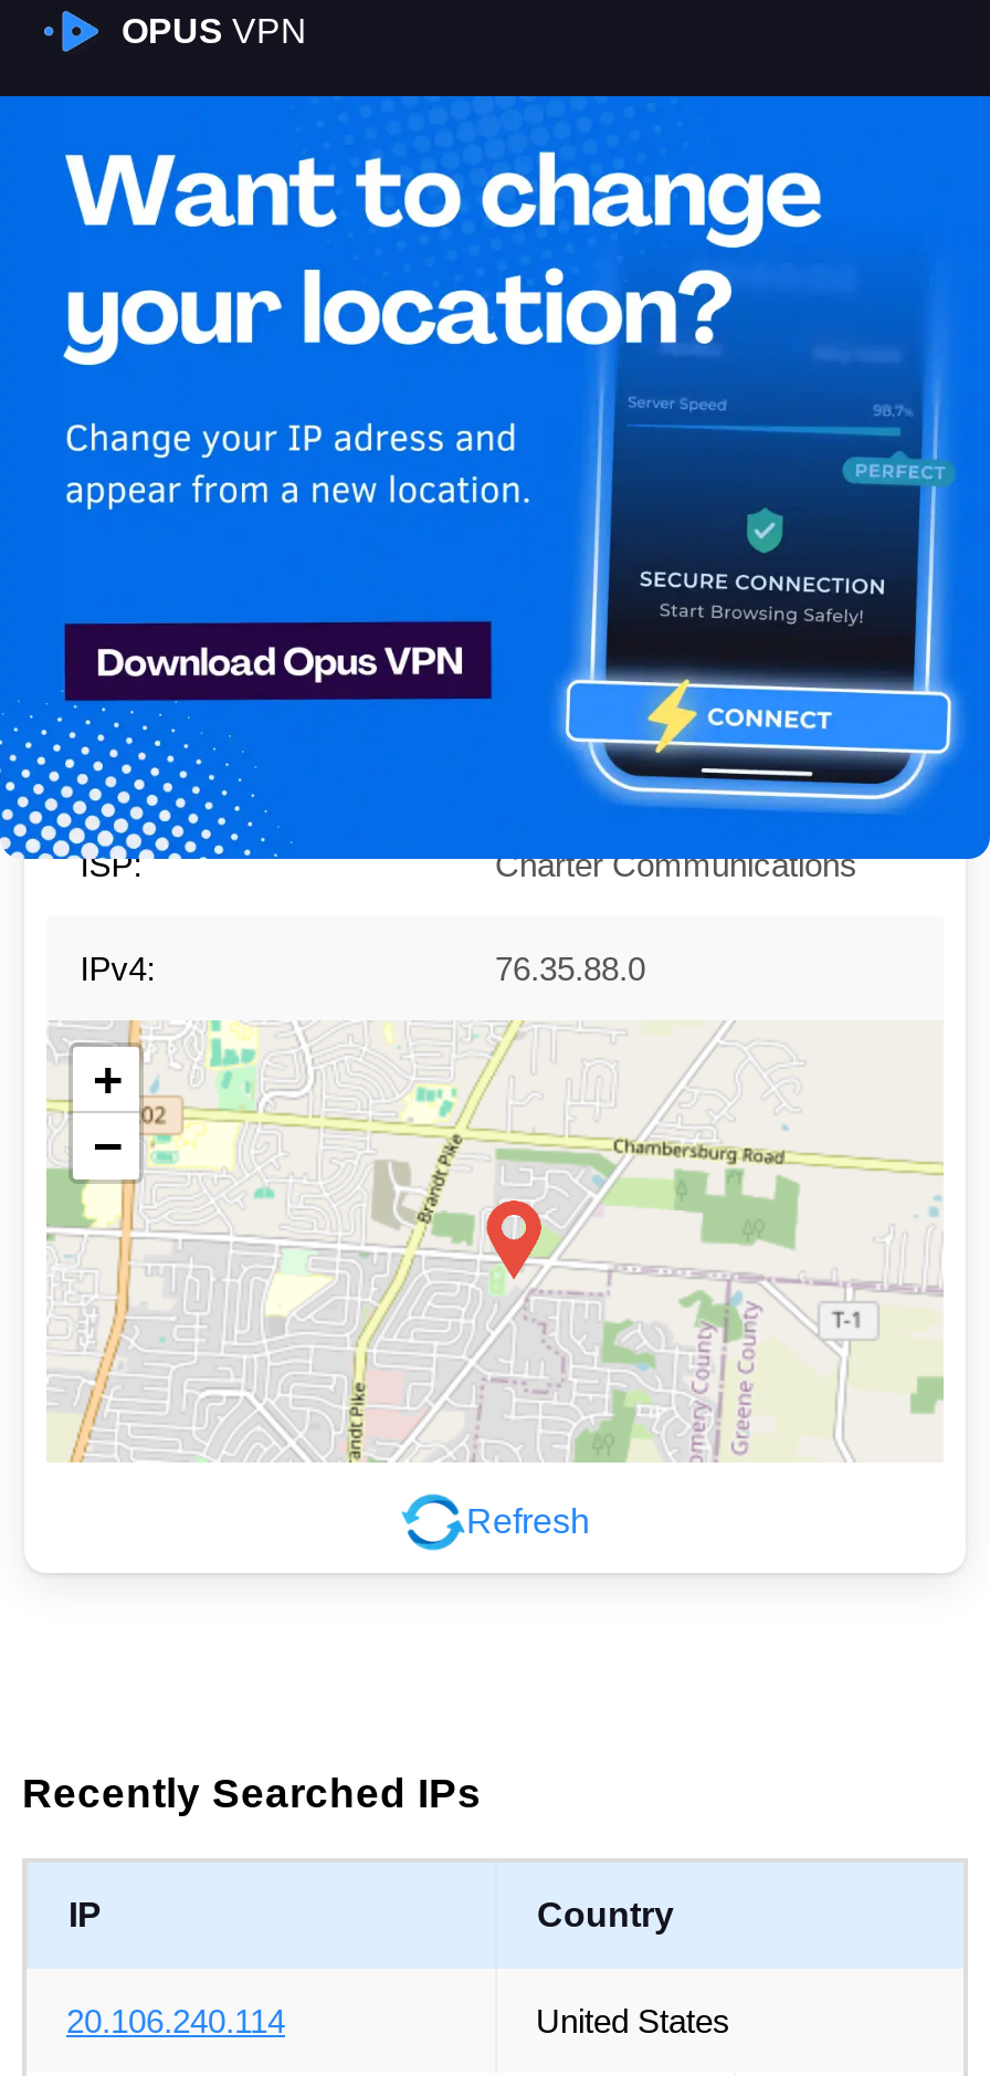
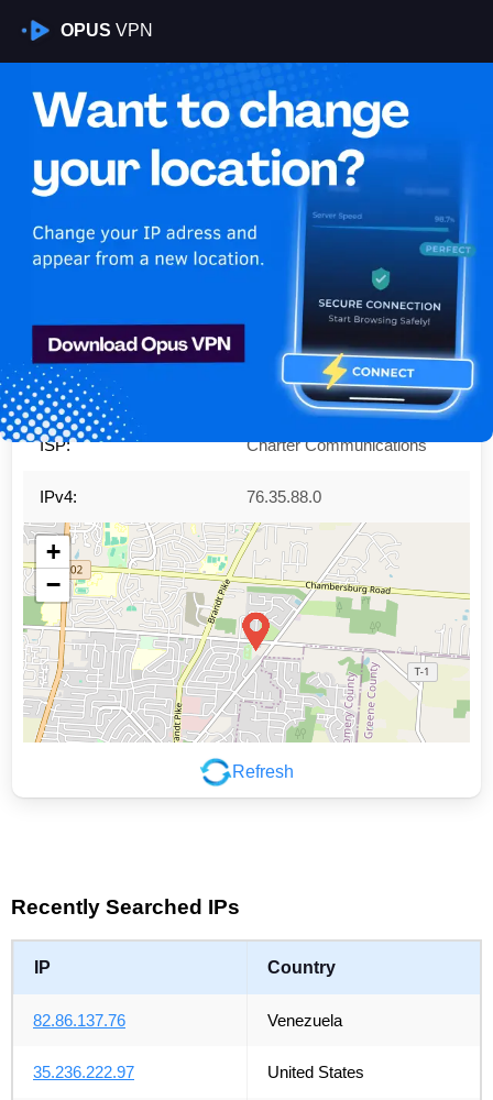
- 20.106.240.114
+ 82.86.137.76
+ Venezuela
+ 35.236.222.97
